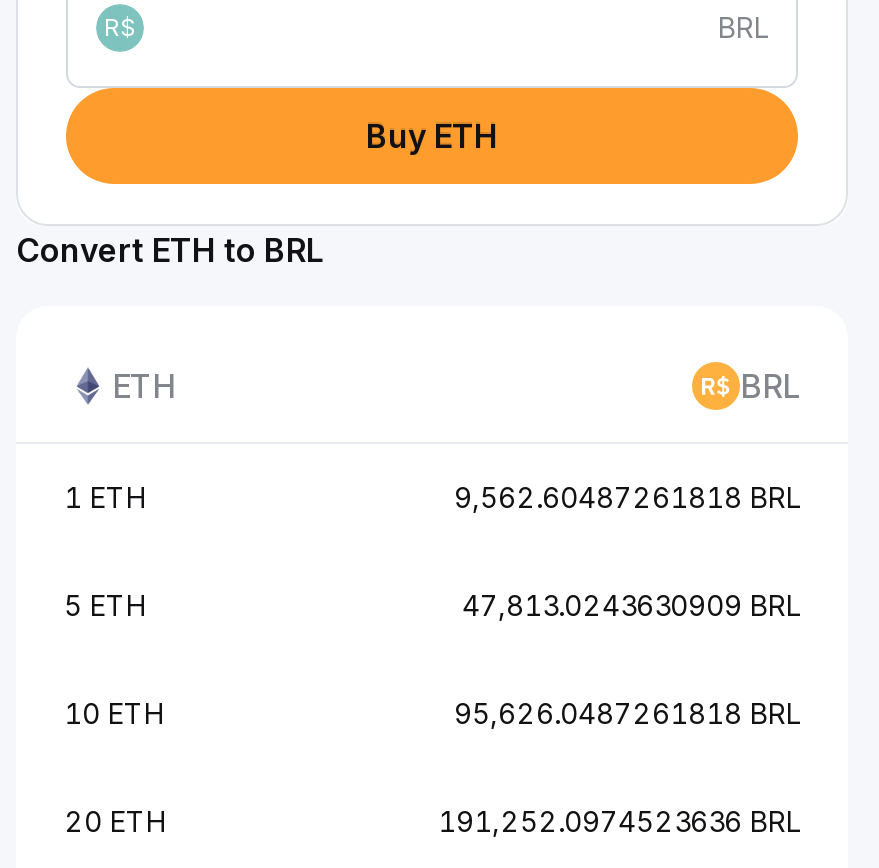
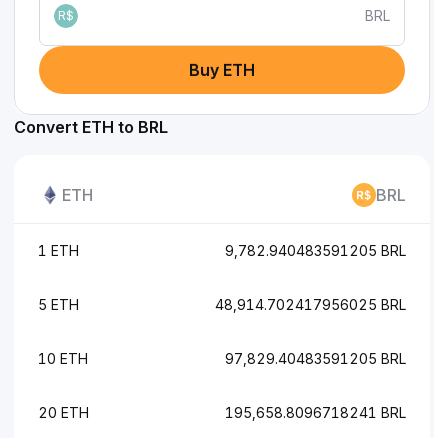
- 9,562.60487261818 BRL
+ 9,782.940483591205 BRL

- 47,813.0243630909 BRL
+ 48,914.702417956025 BRL

- 95,626.0487261818 BRL
+ 97,829.40483591205 BRL

- 191,252.0974523636 BRL
+ 195,658.8096718241 BRL
